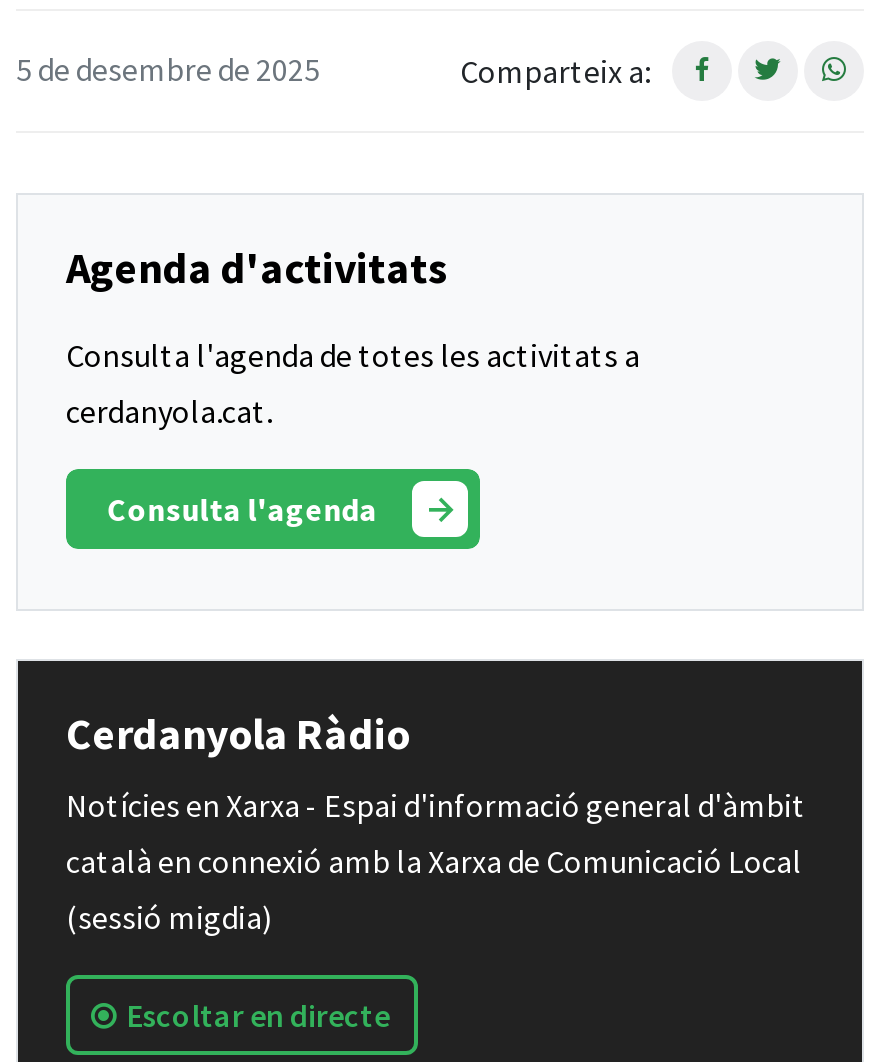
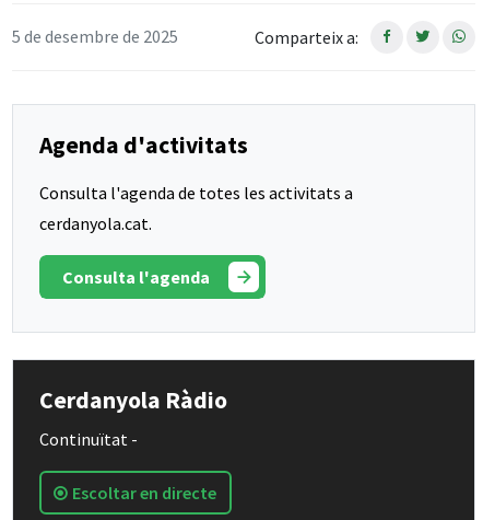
- Notícies en Xarxa - Espai d'informació general d'àmbit
- català en connexió amb la Xarxa de Comunicació Local
- (sessió migdia)
+ Continuïtat -
